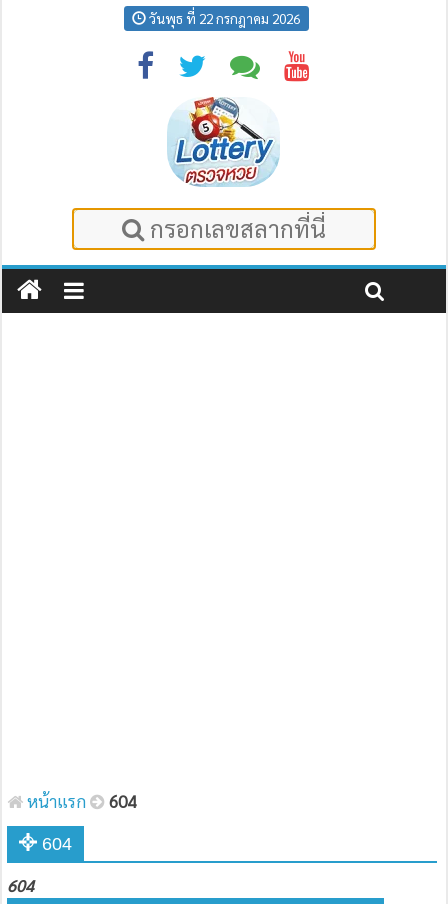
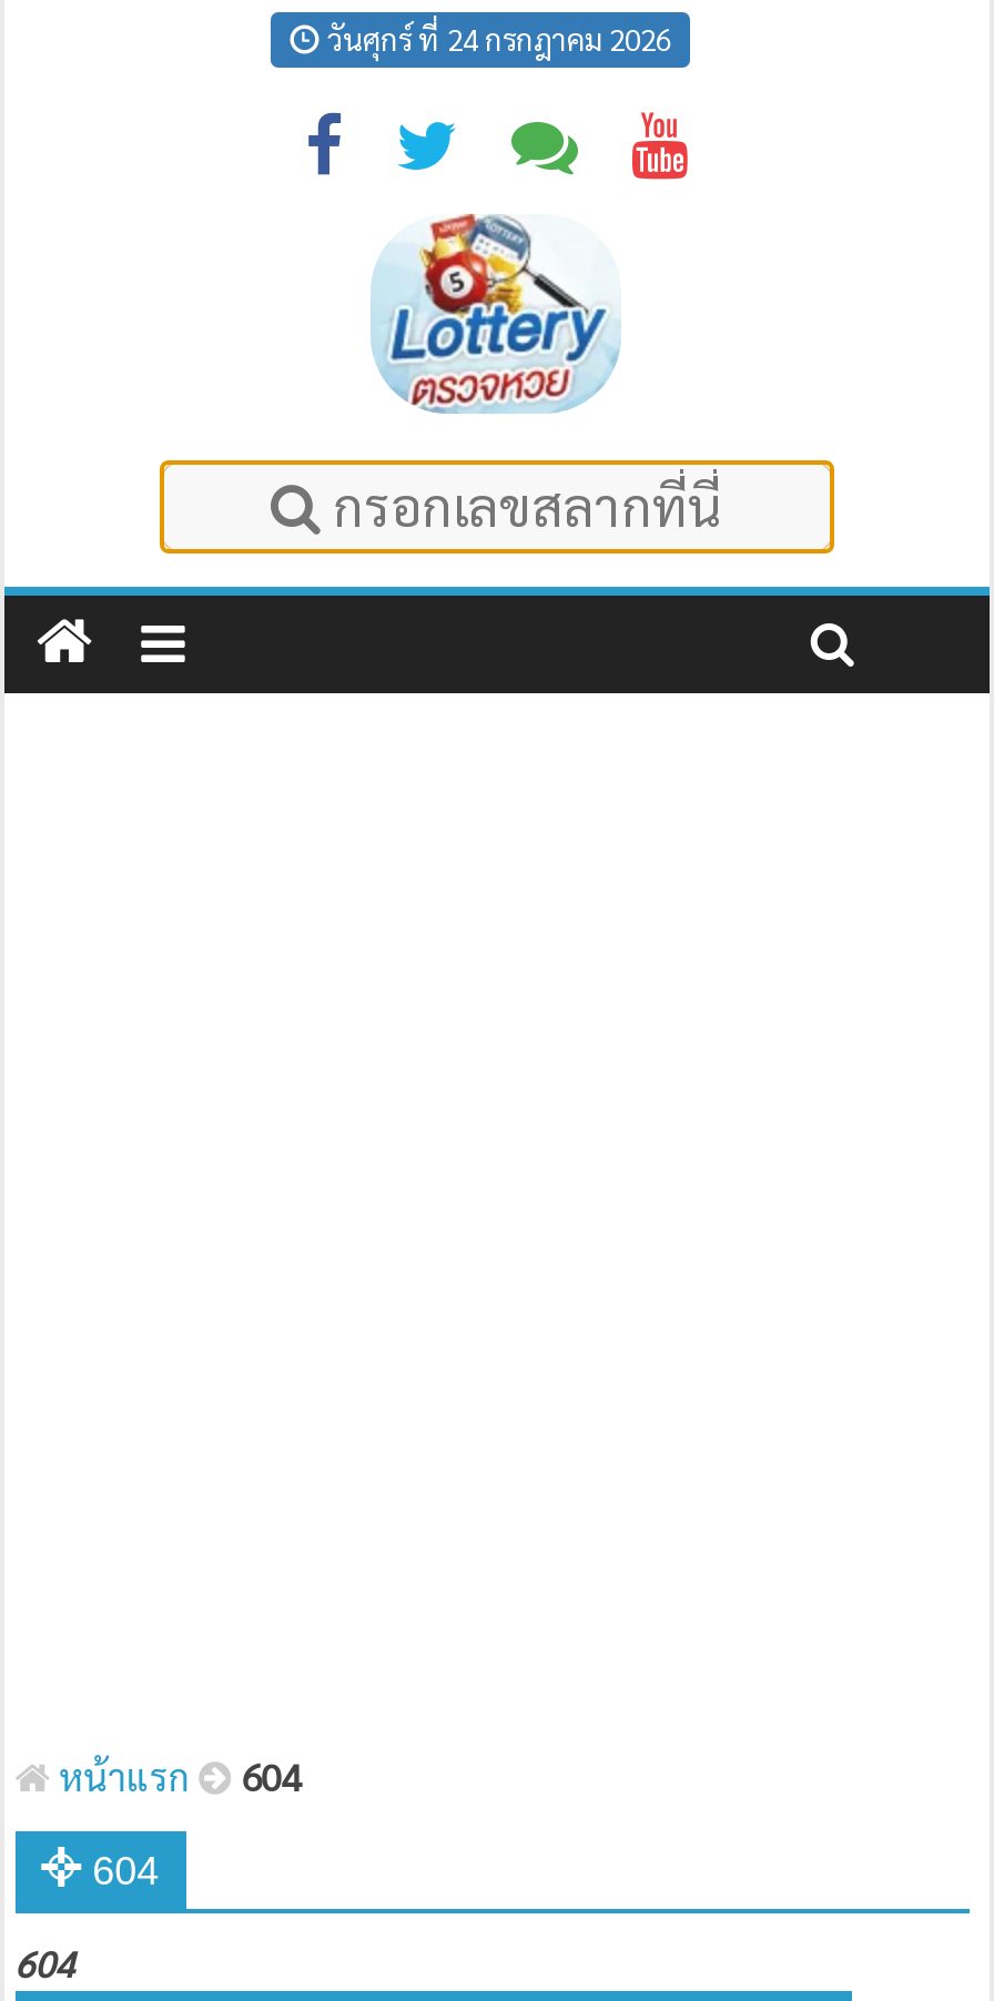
- วันพุธ ที่ 22 กรกฎาคม 2026
+ วันศุกร์ ที่ 24 กรกฎาคม 2026
